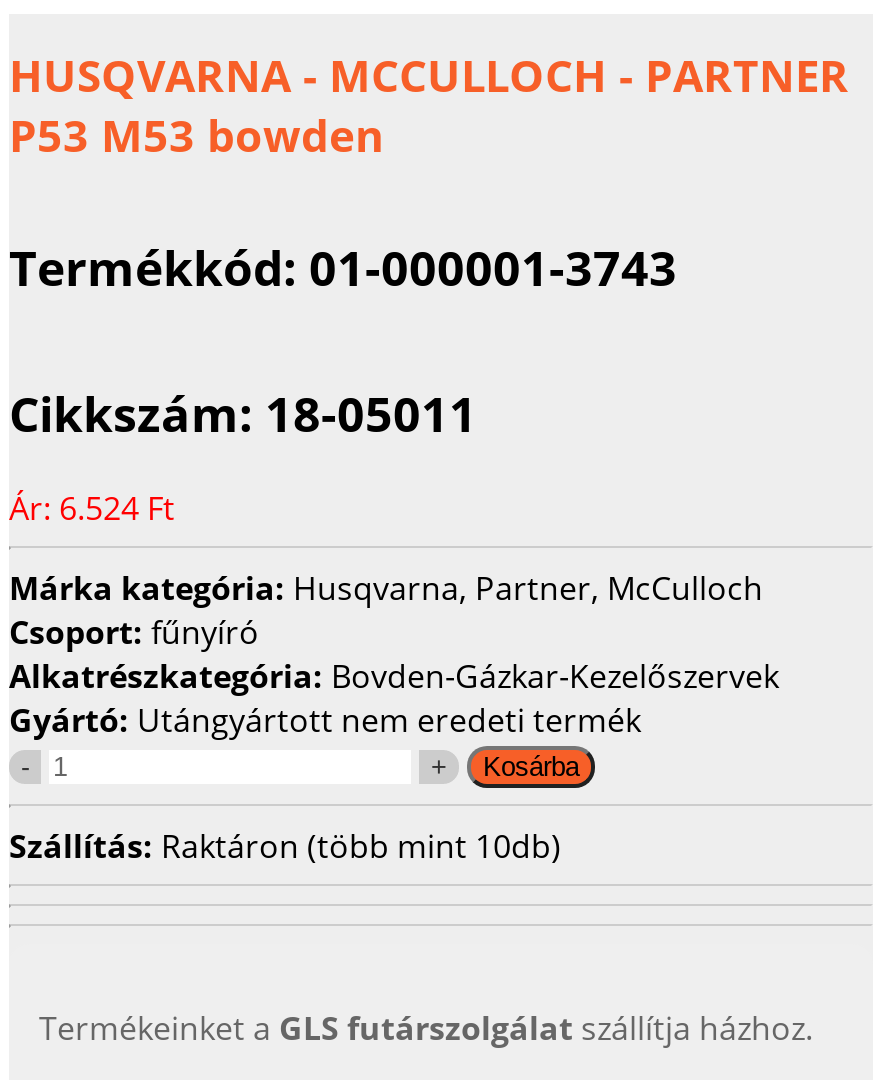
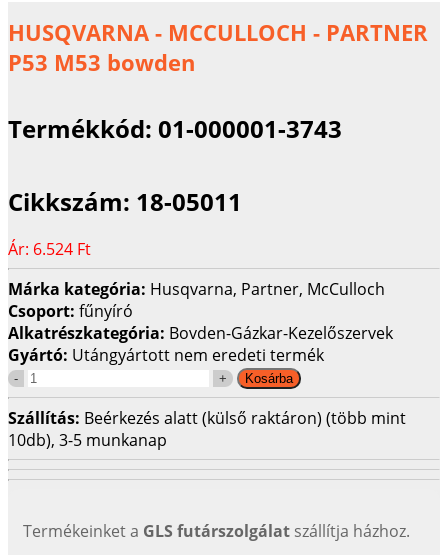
- Szállítás: Raktáron (több mint 10db)
+ Szállítás: Beérkezés alatt (külső raktáron) (több mint
+ 10db), 3-5 munkanap
